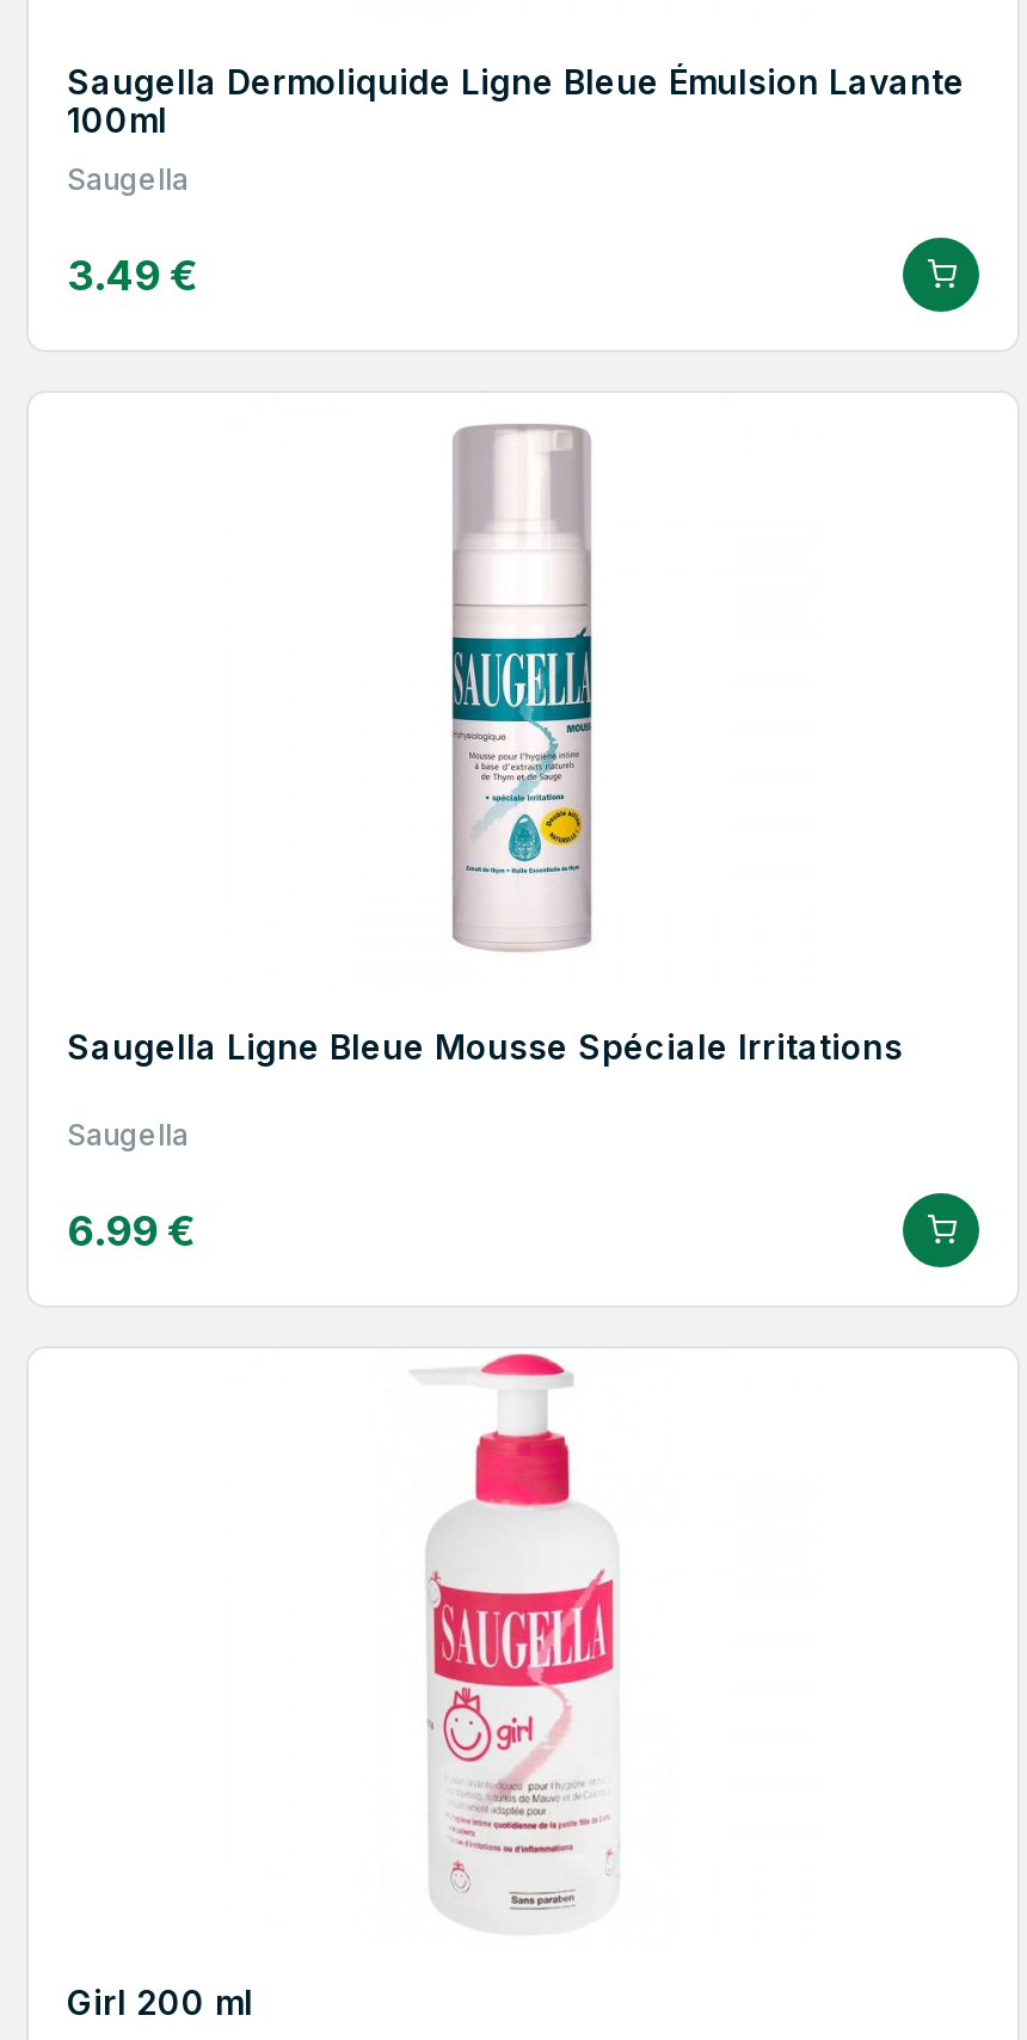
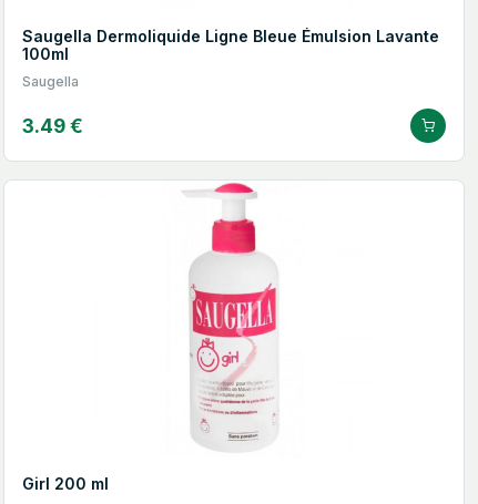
- [image]
- Saugella Ligne Bleue Mousse Spéciale Irritations
- Saugella
- 6.99 €
